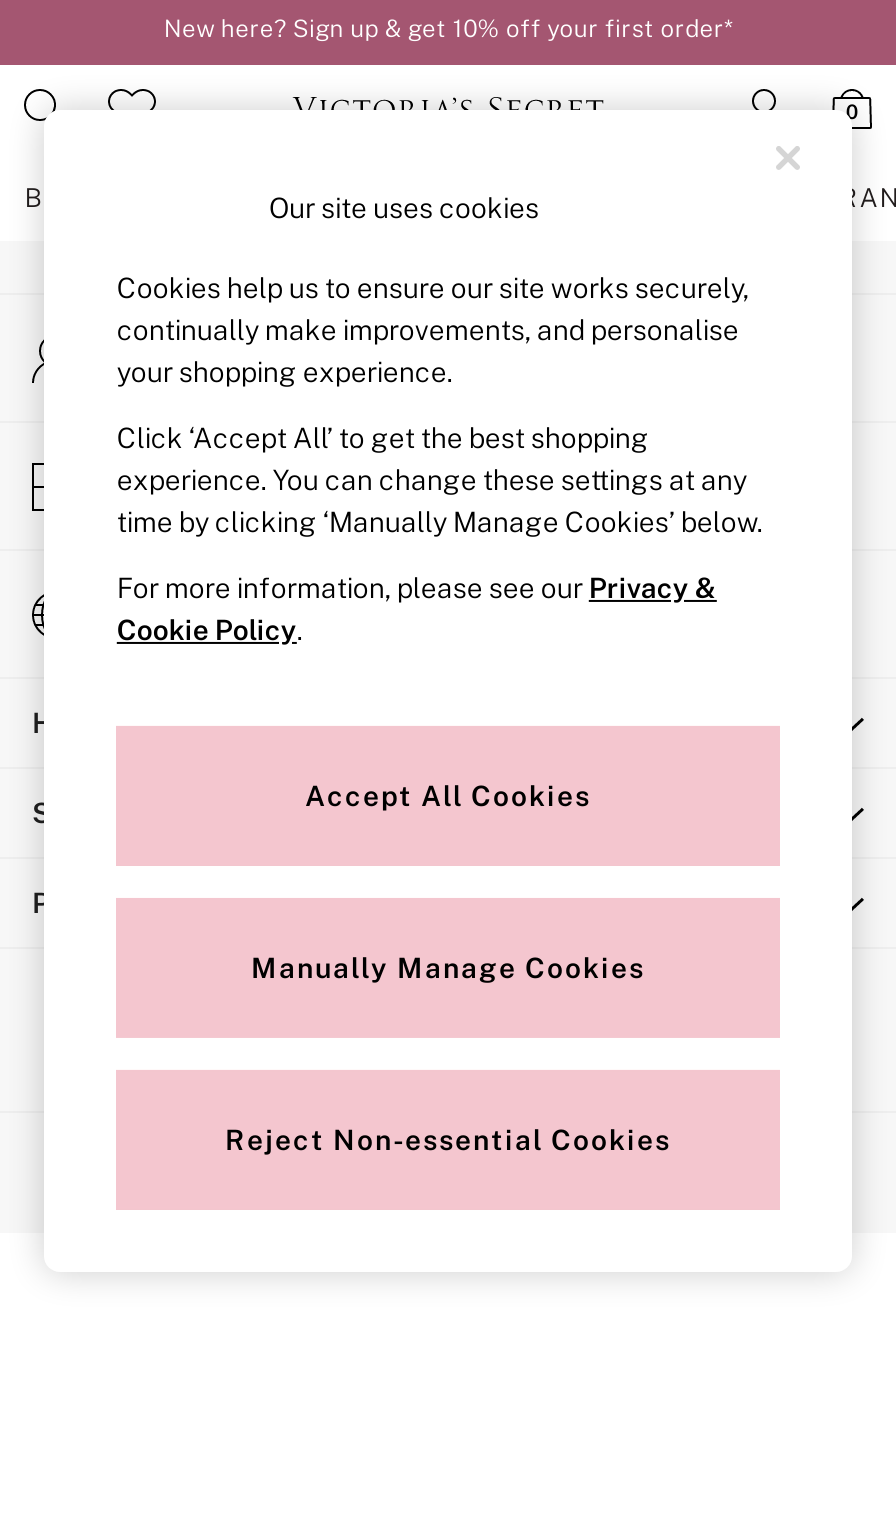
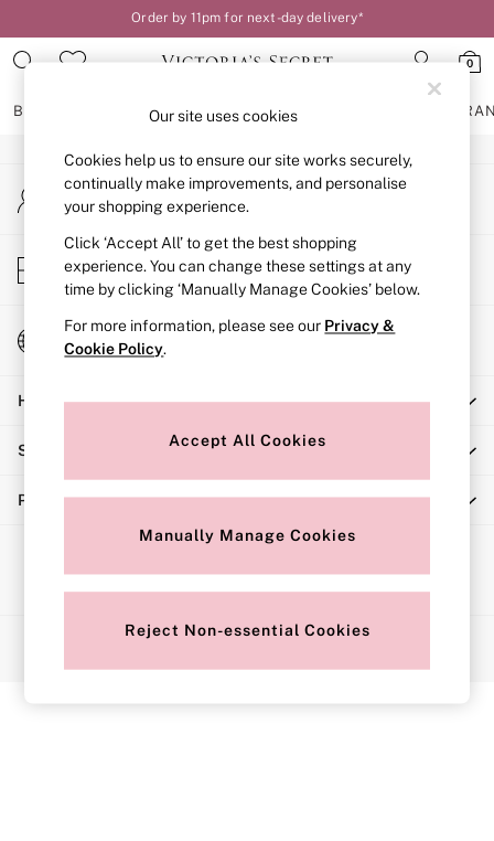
- New here? Sign up & get 10% off your first order*
+ Order by 11pm for next-day delivery*
